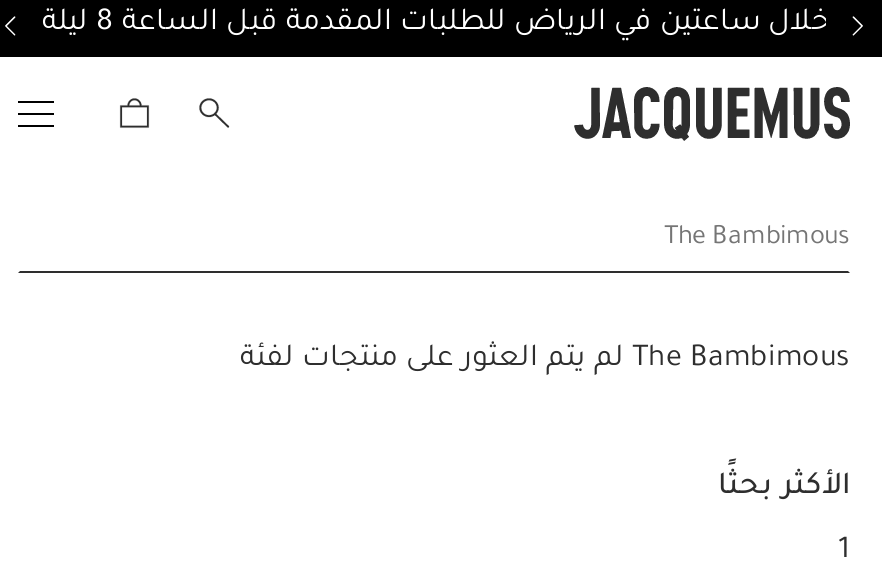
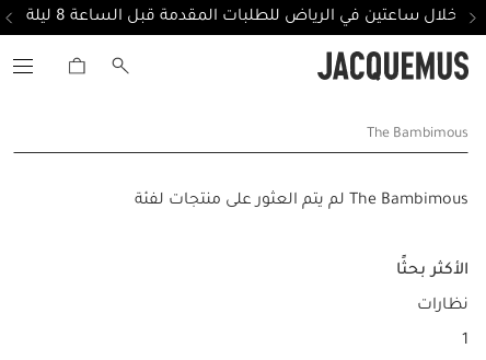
+ نظارات
